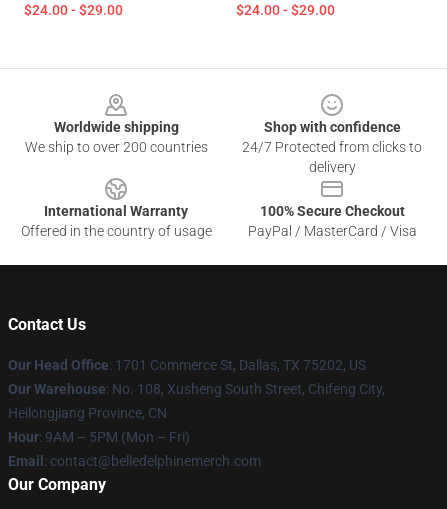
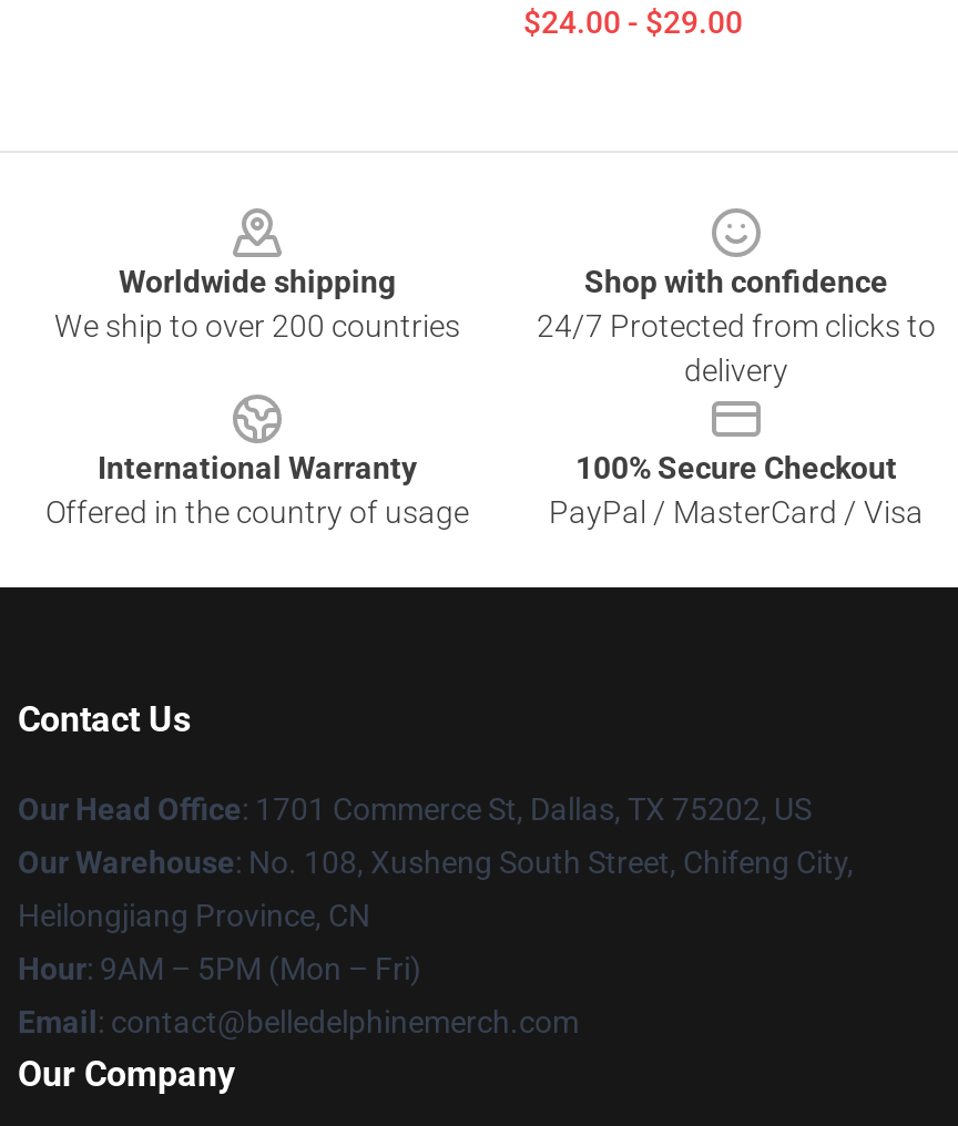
- $24.00 - $29.00
